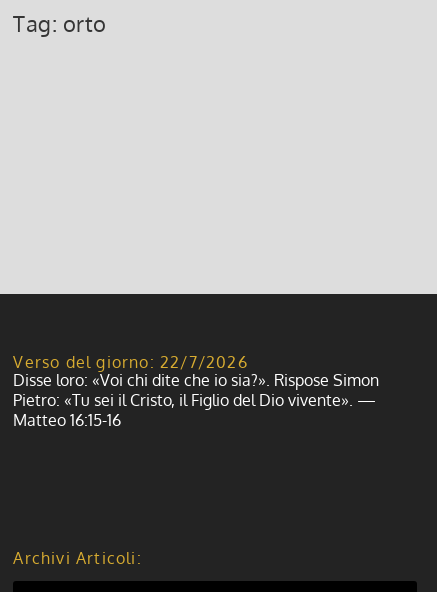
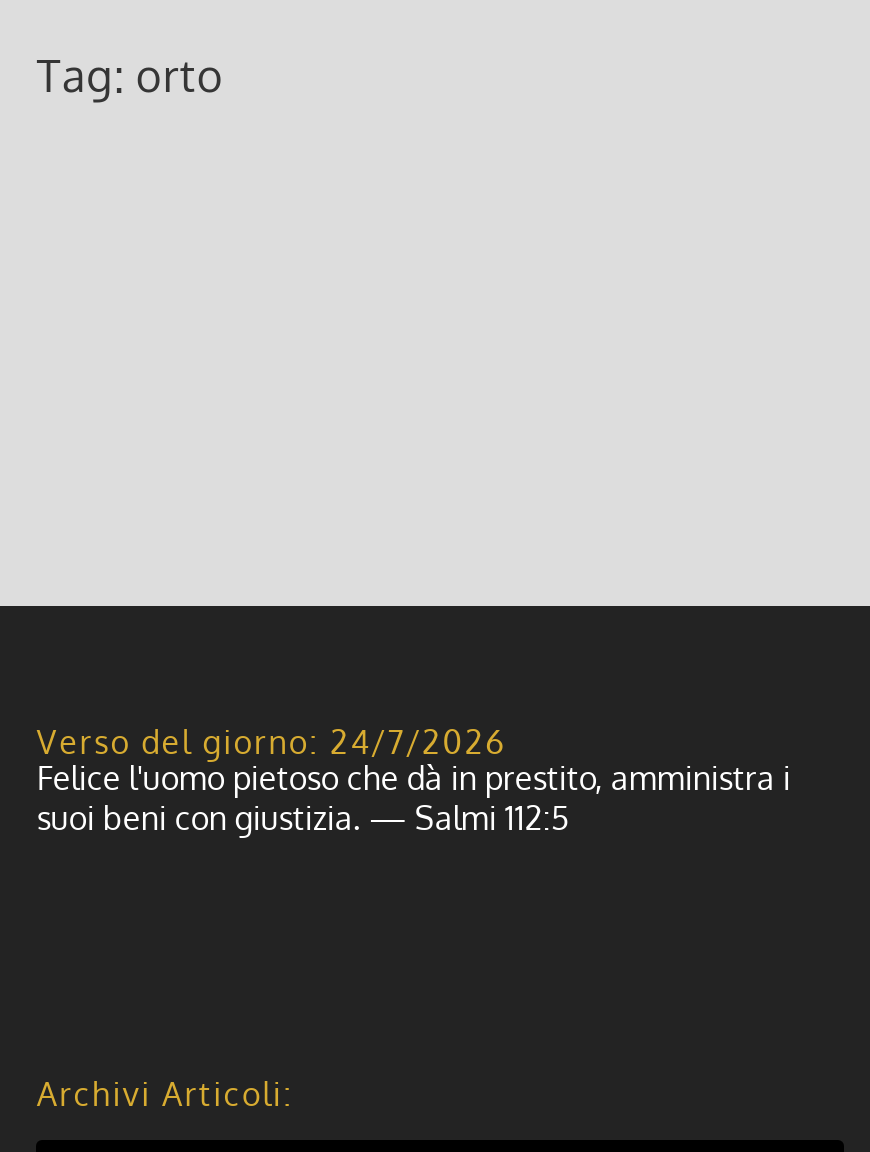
- Verso del giorno: 22/7/2026
- Disse loro: «Voi chi dite che io sia?». Rispose Simon
- Pietro: «Tu sei il Cristo, il Figlio del Dio vivente». —
- Matteo 16:15-16
+ Verso del giorno: 24/7/2026
+ Felice l'uomo pietoso che dà in prestito, amministra i
+ suoi beni con giustizia. — Salmi 112:5
